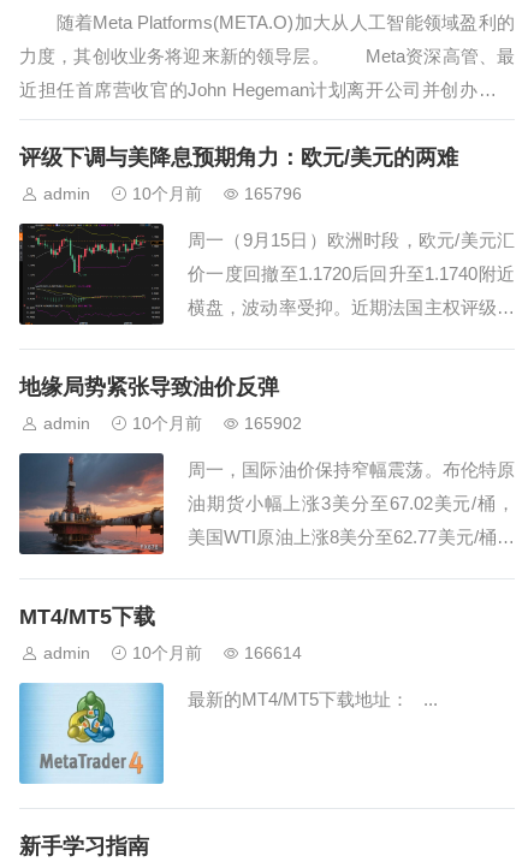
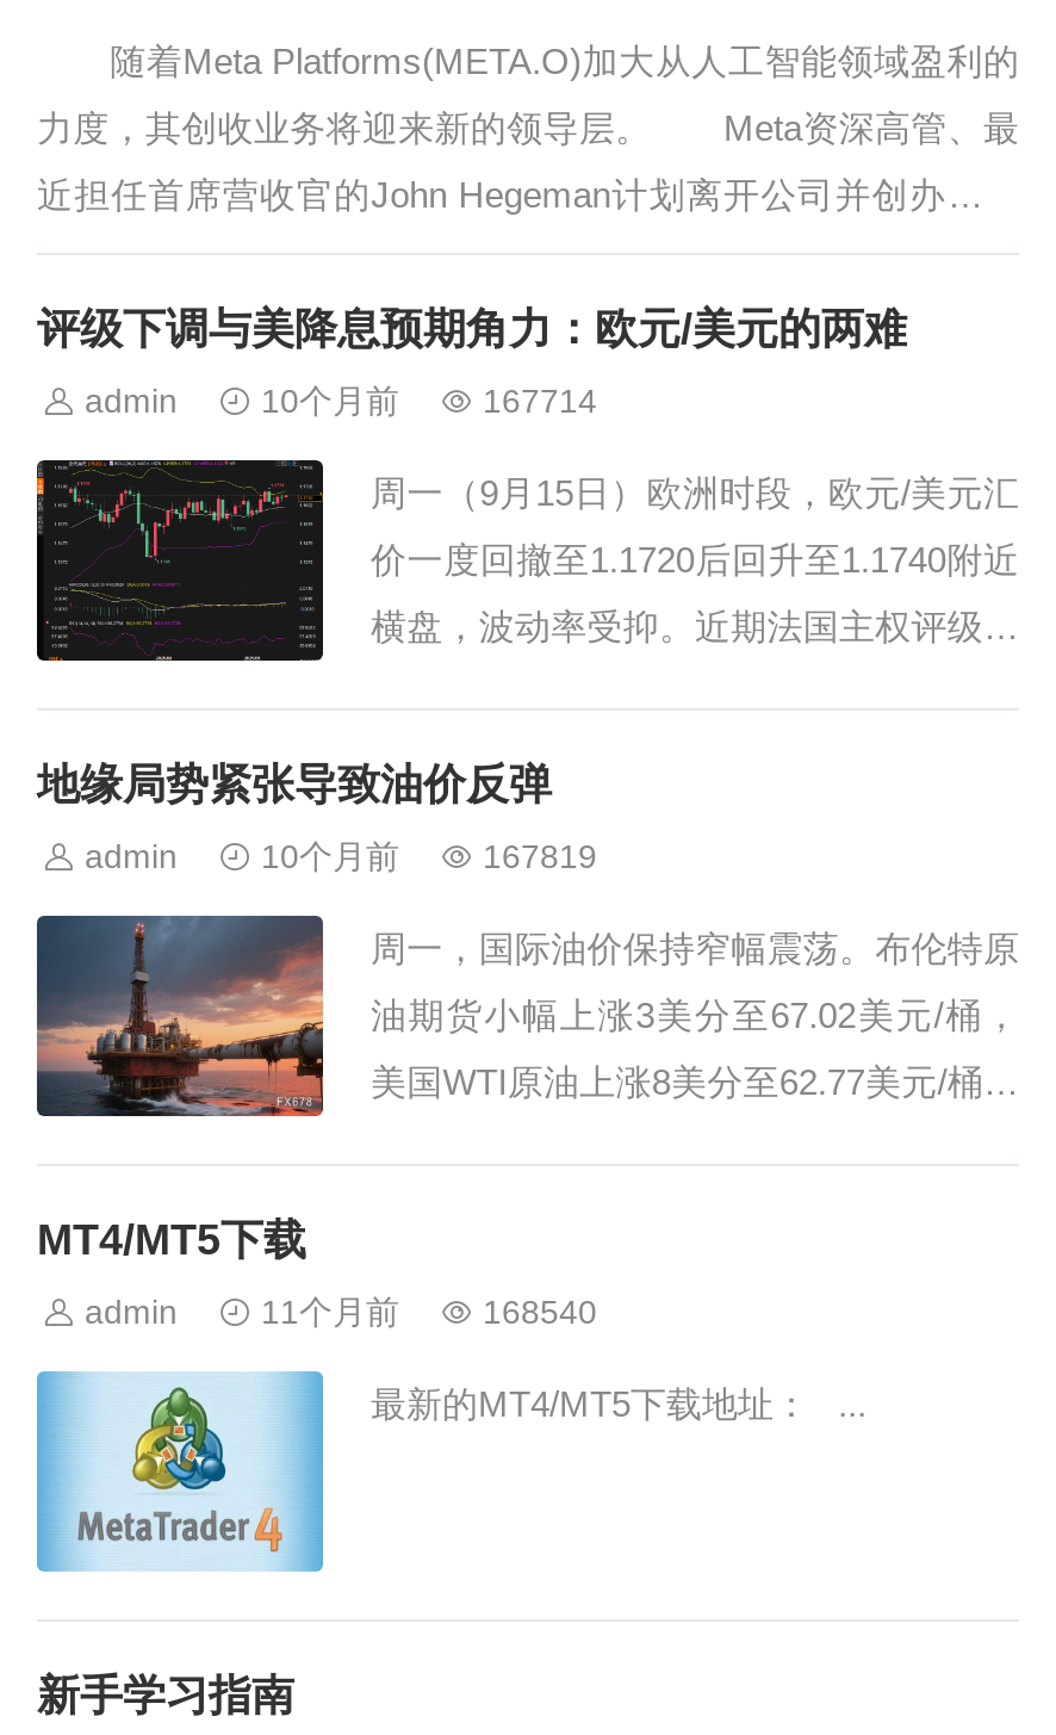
- 165796
+ 167714

- 165902
+ 167819

- 10个月前
+ 11个月前

- 166614
+ 168540
